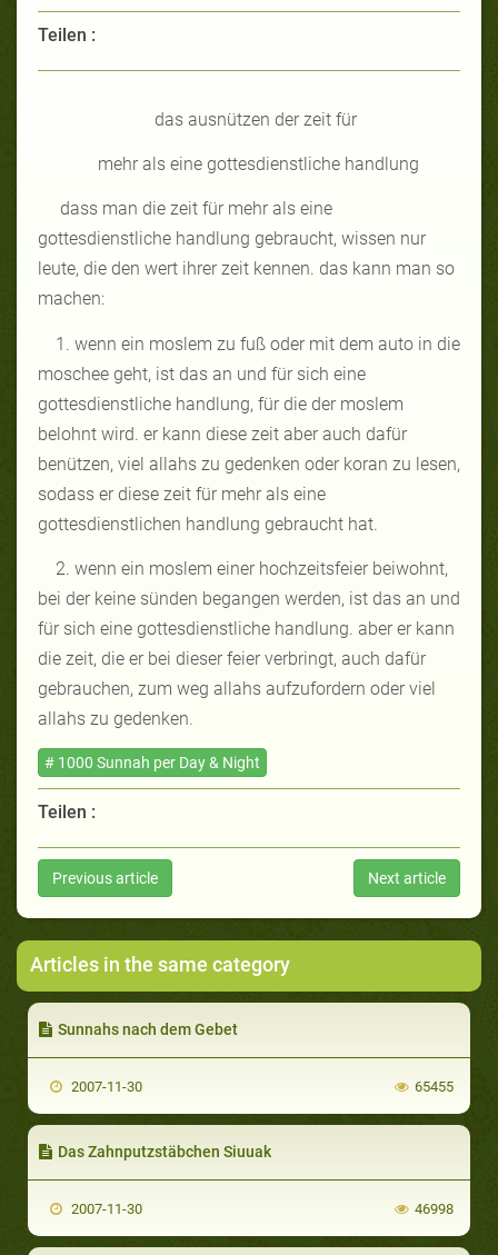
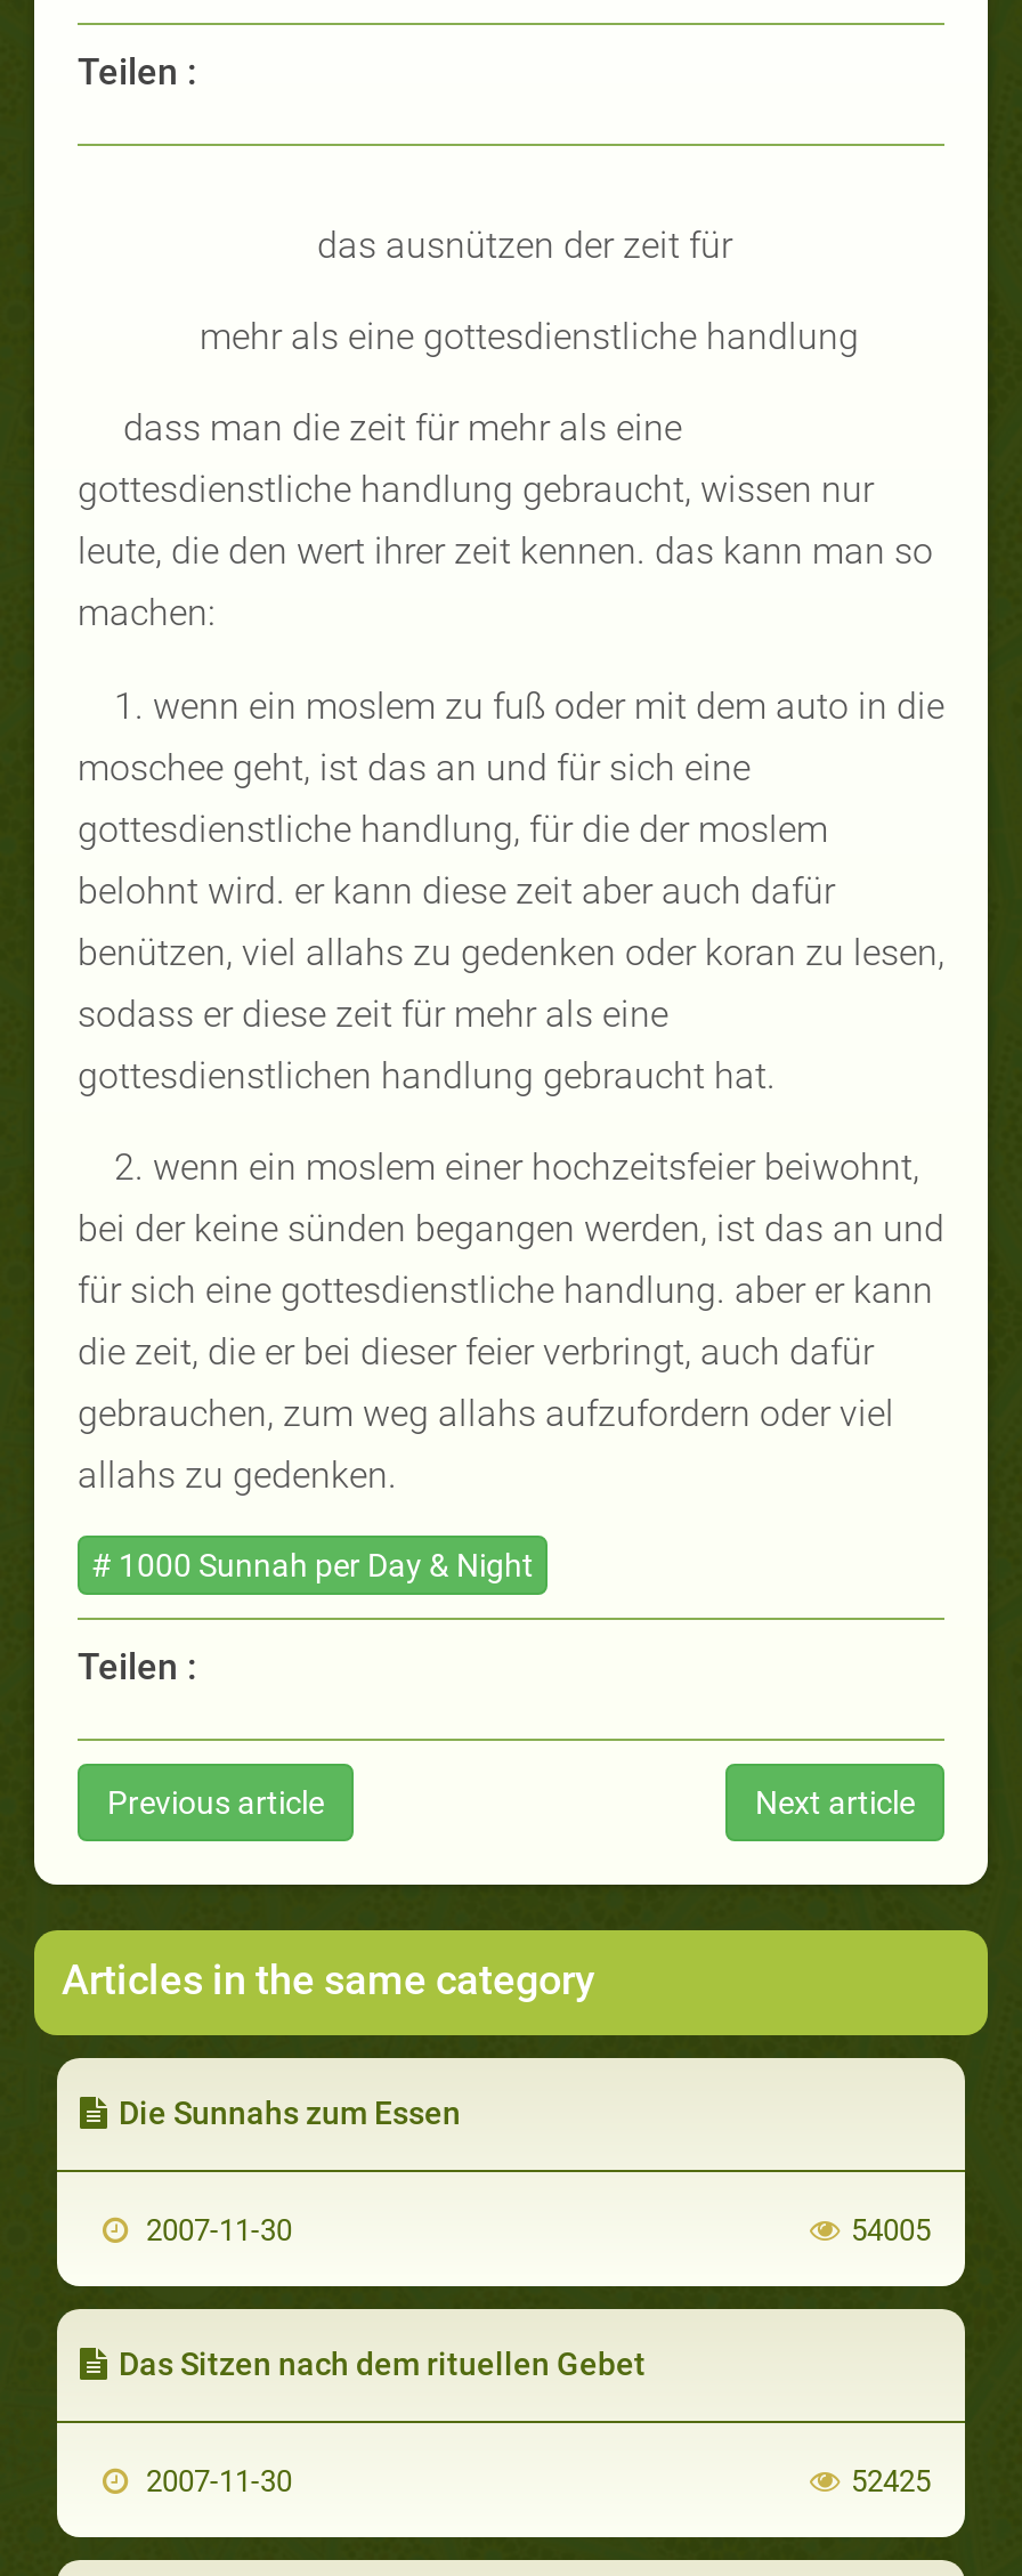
- Sunnahs nach dem Gebet
+ Die Sunnahs zum Essen

- 65455
+ 54005

- Das Zahnputzstäbchen Siuuak
+ Das Sitzen nach dem rituellen Gebet

- 46998
+ 52425
